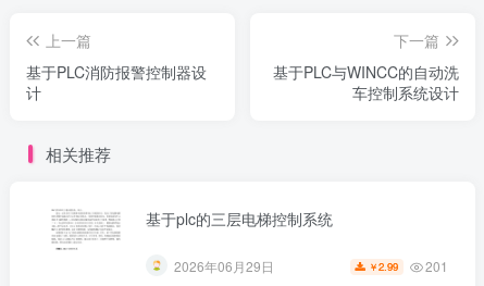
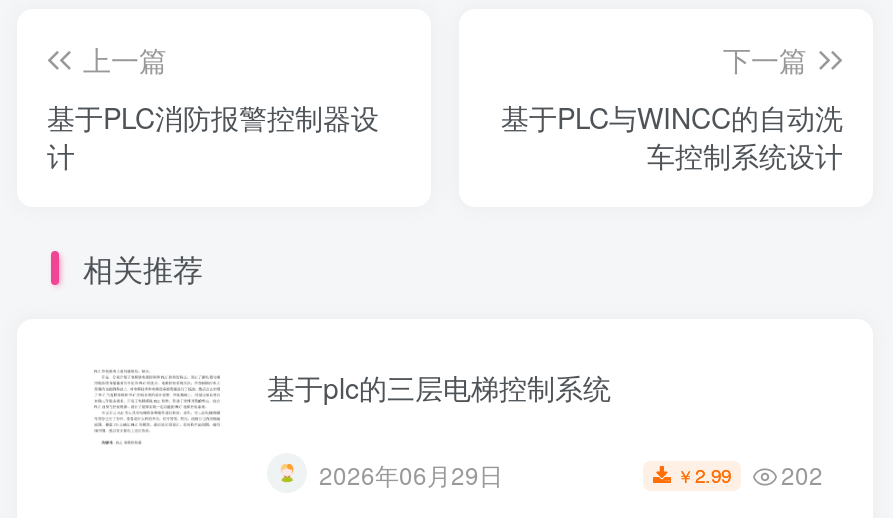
- ￥2.99 201
+ ￥2.99 202
